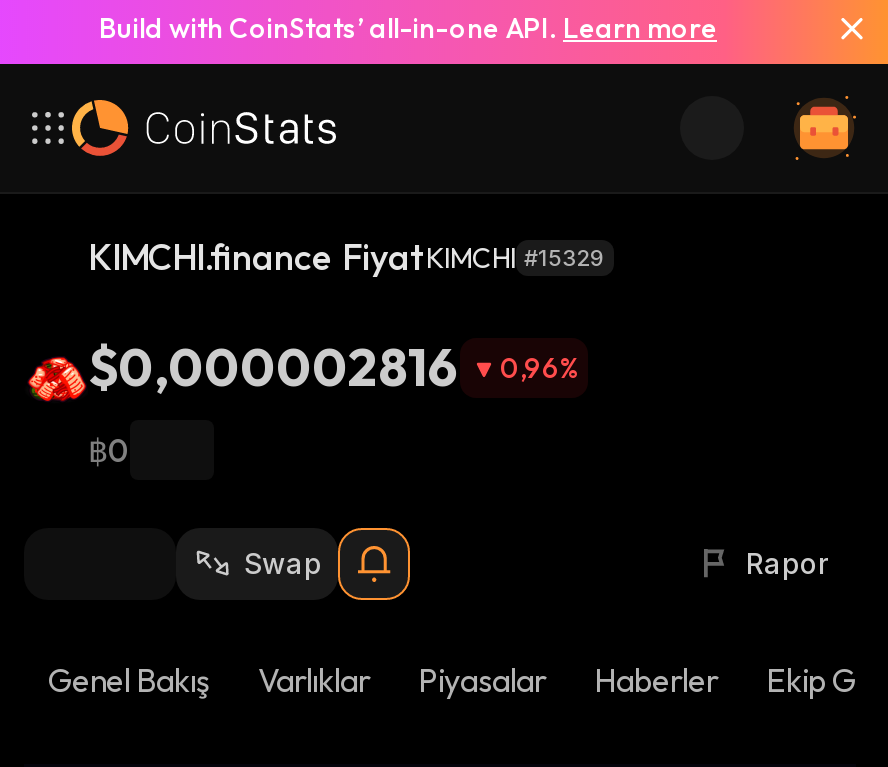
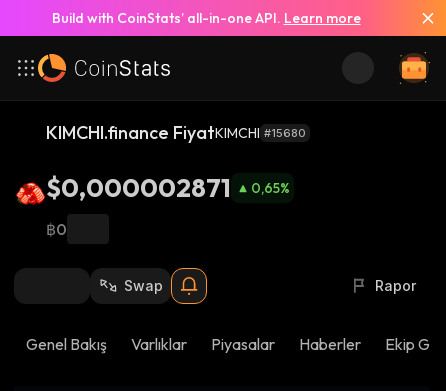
- KIMCHI.finance FiyatKIMCHI #15329
+ KIMCHI.finance FiyatKIMCHI #15680

- $0,000002816
+ $0,000002871

- 0,96%
+ 0,65%
